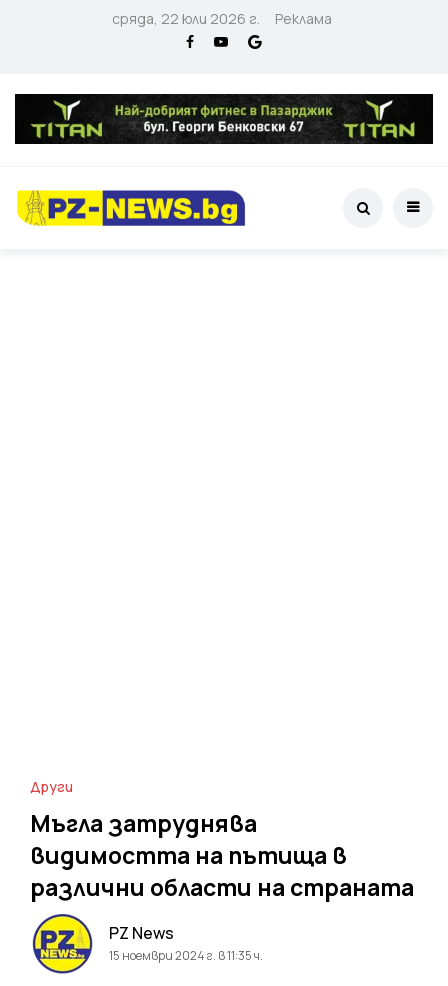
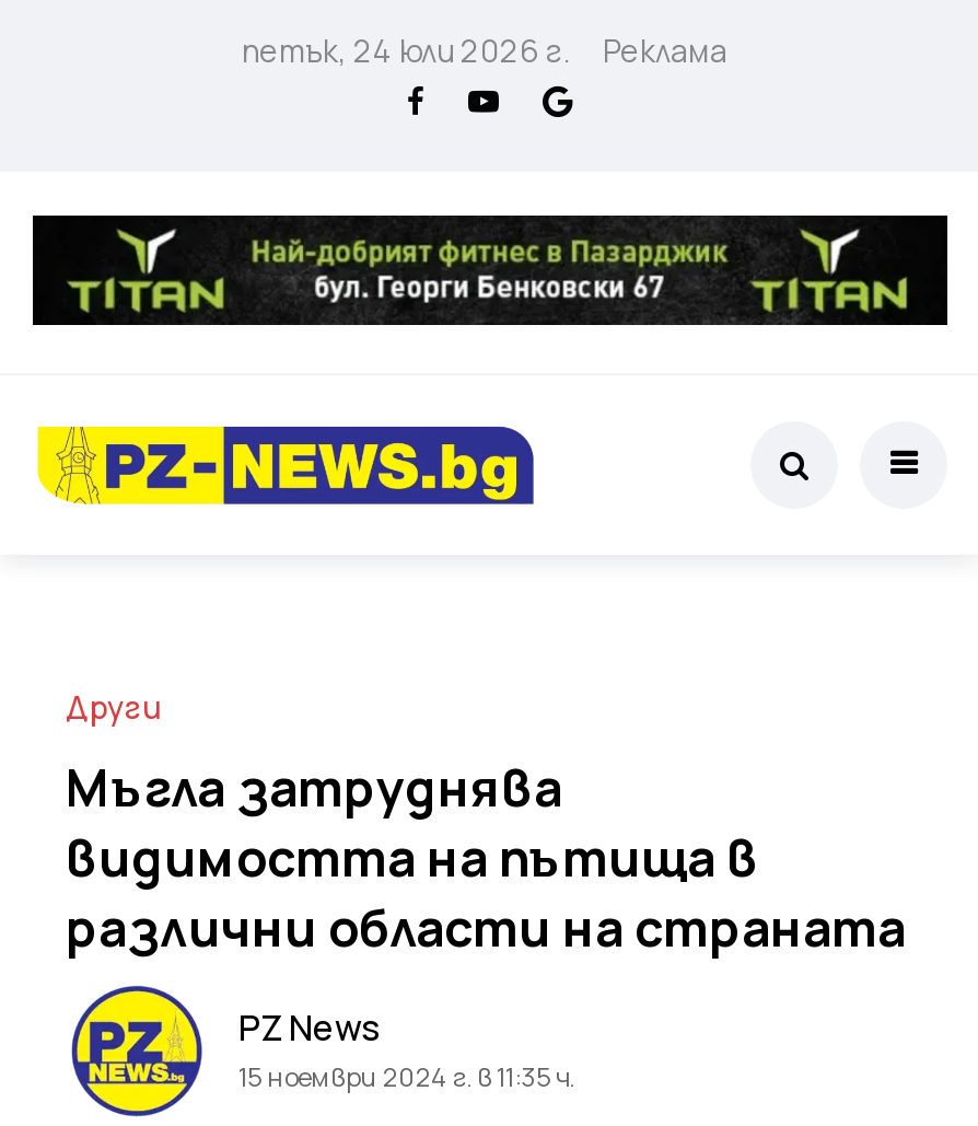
- сряда, 22 юли 2026 г. Реклама
+ петък, 24 юли 2026 г. Реклама
